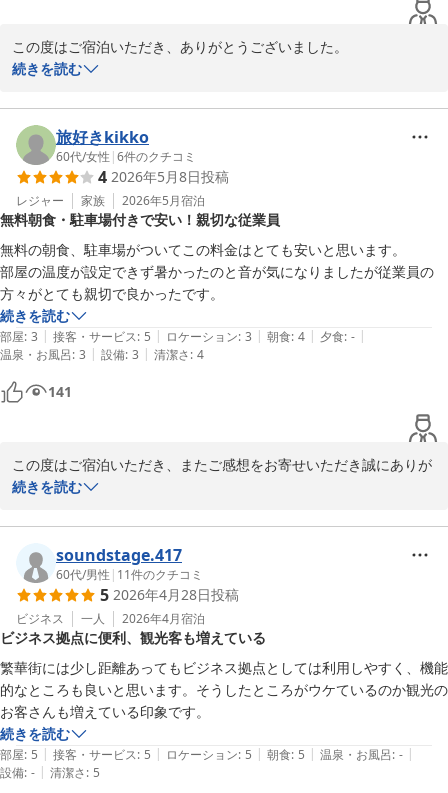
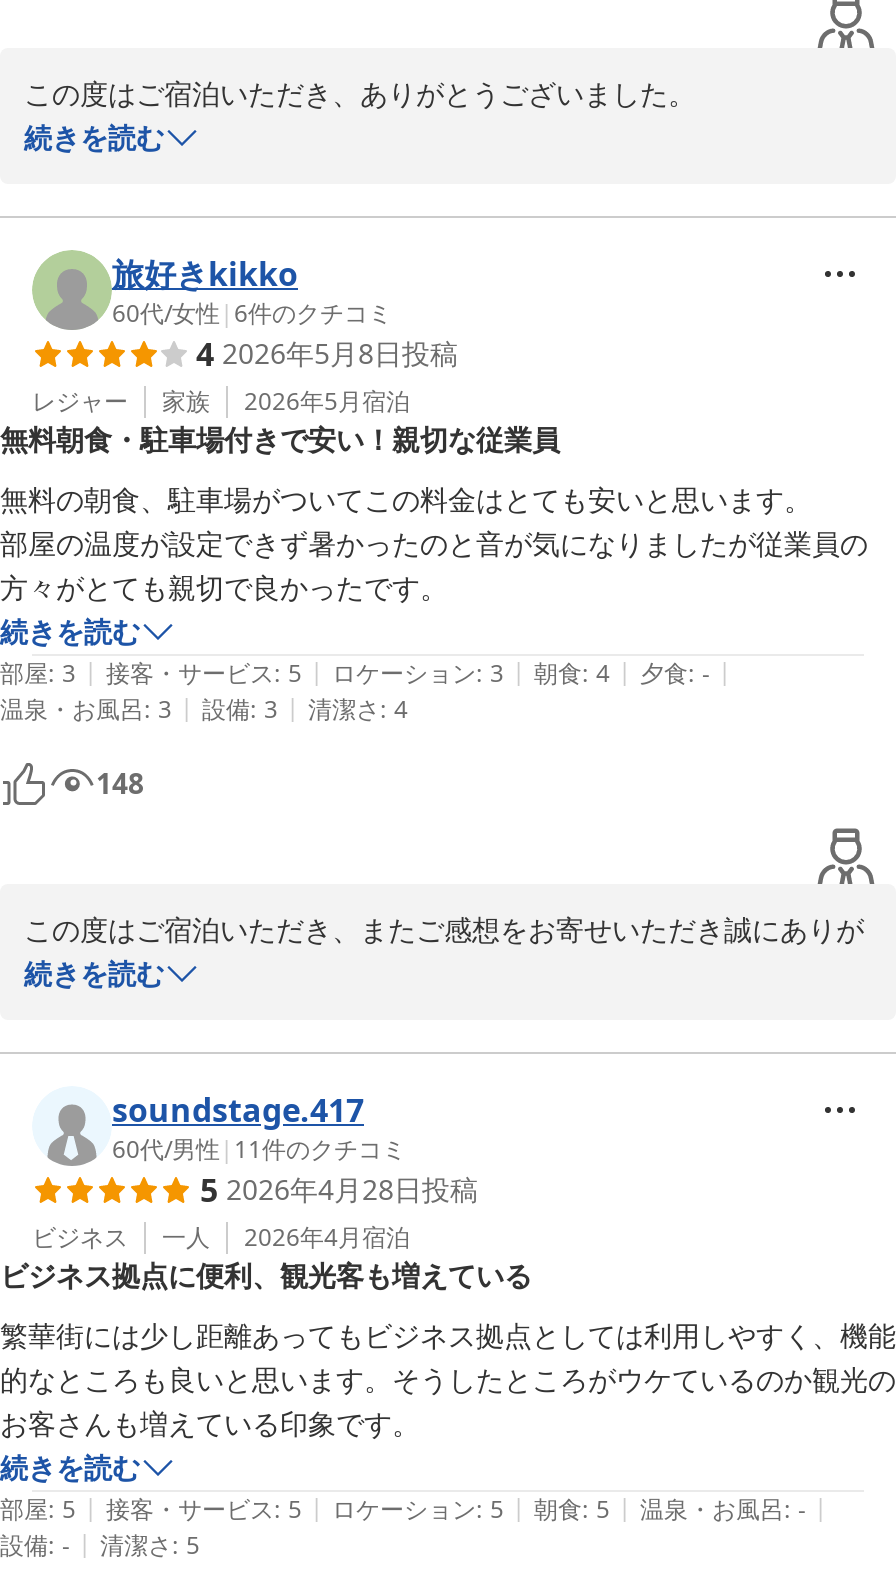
- 141
+ 148
